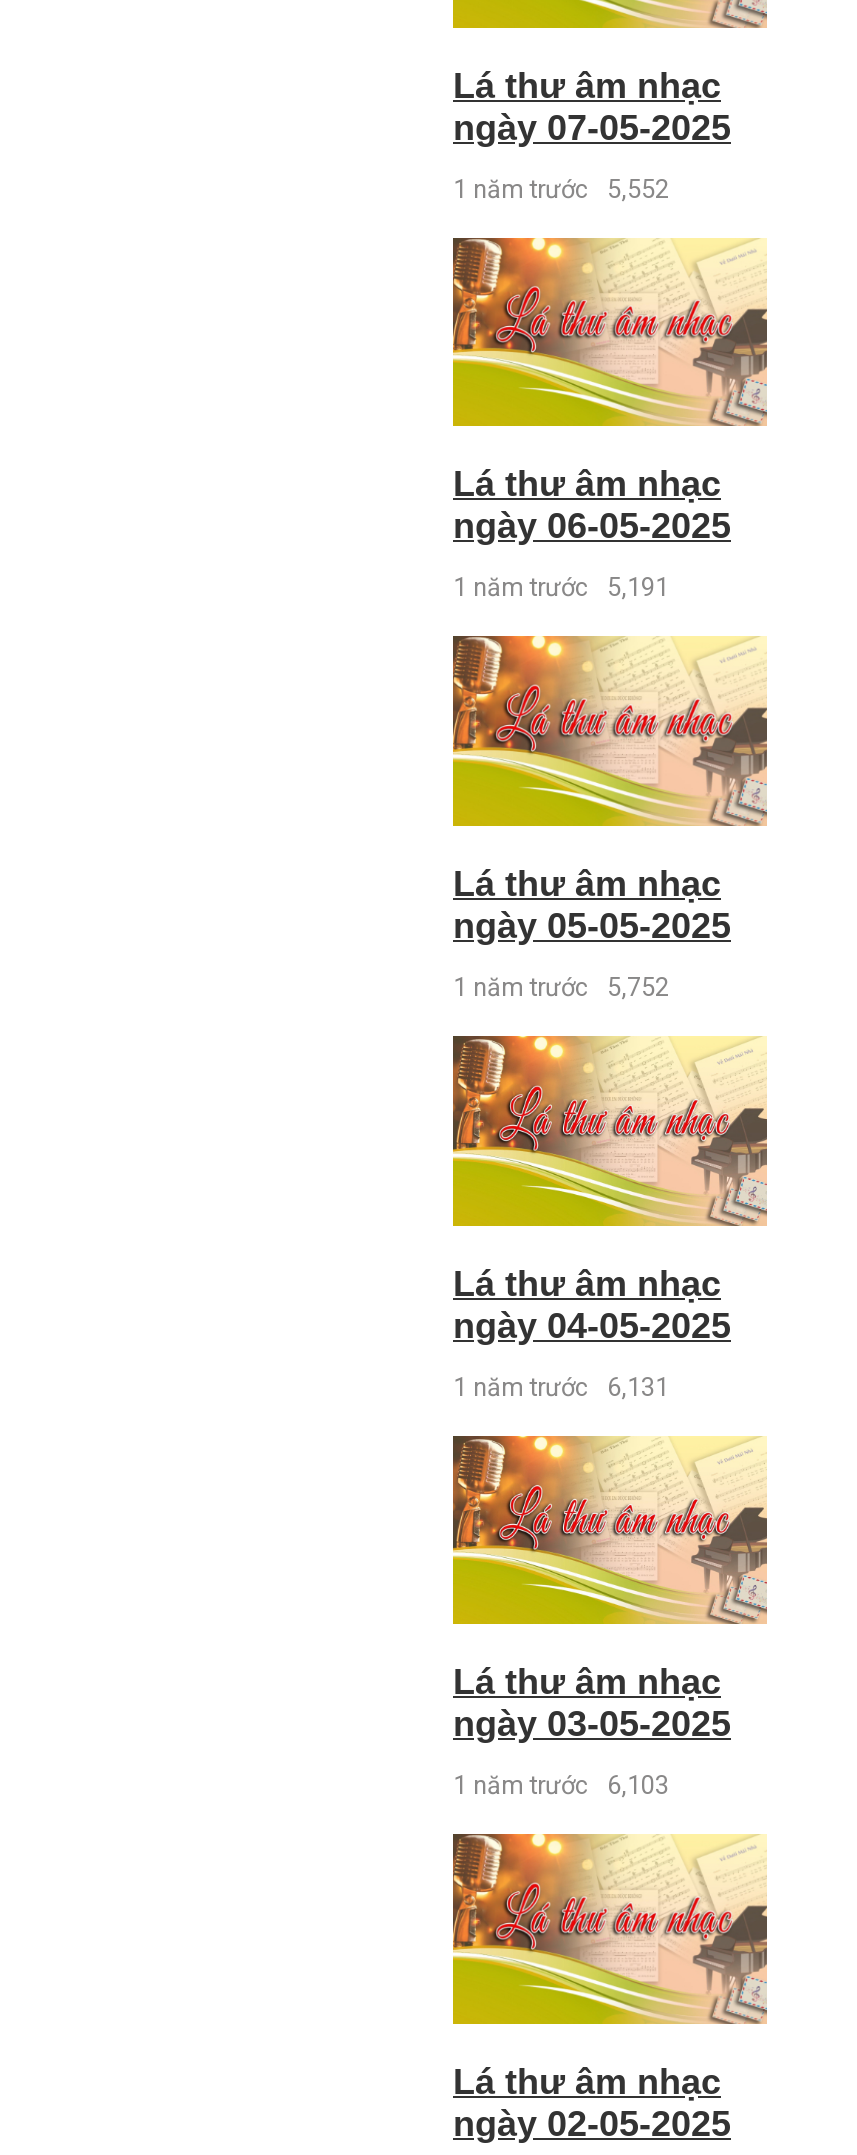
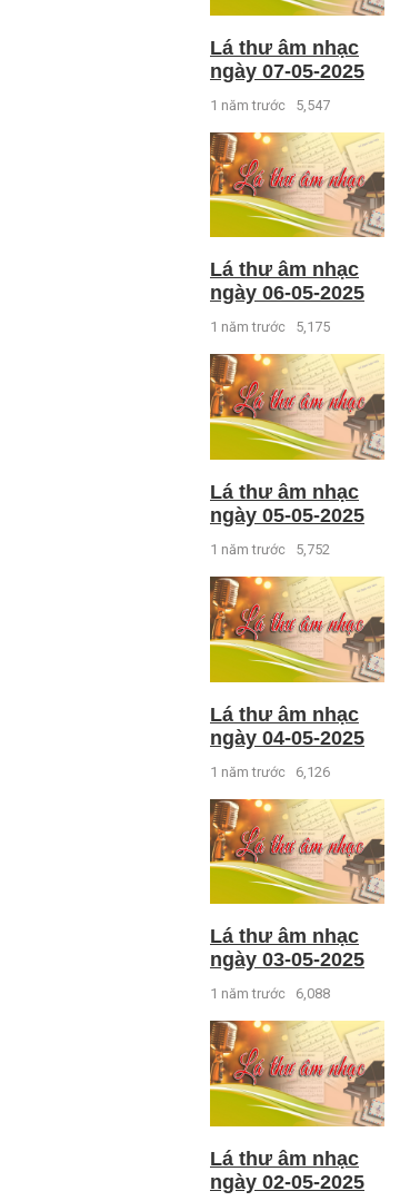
- 1 năm trước 5,552
+ 1 năm trước 5,547

- 1 năm trước 5,191
+ 1 năm trước 5,175

- 1 năm trước 6,131
+ 1 năm trước 6,126

- 1 năm trước 6,103
+ 1 năm trước 6,088
